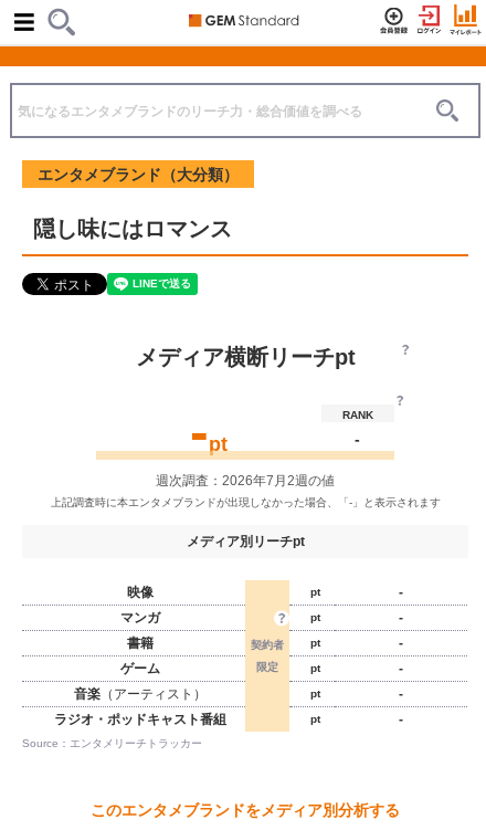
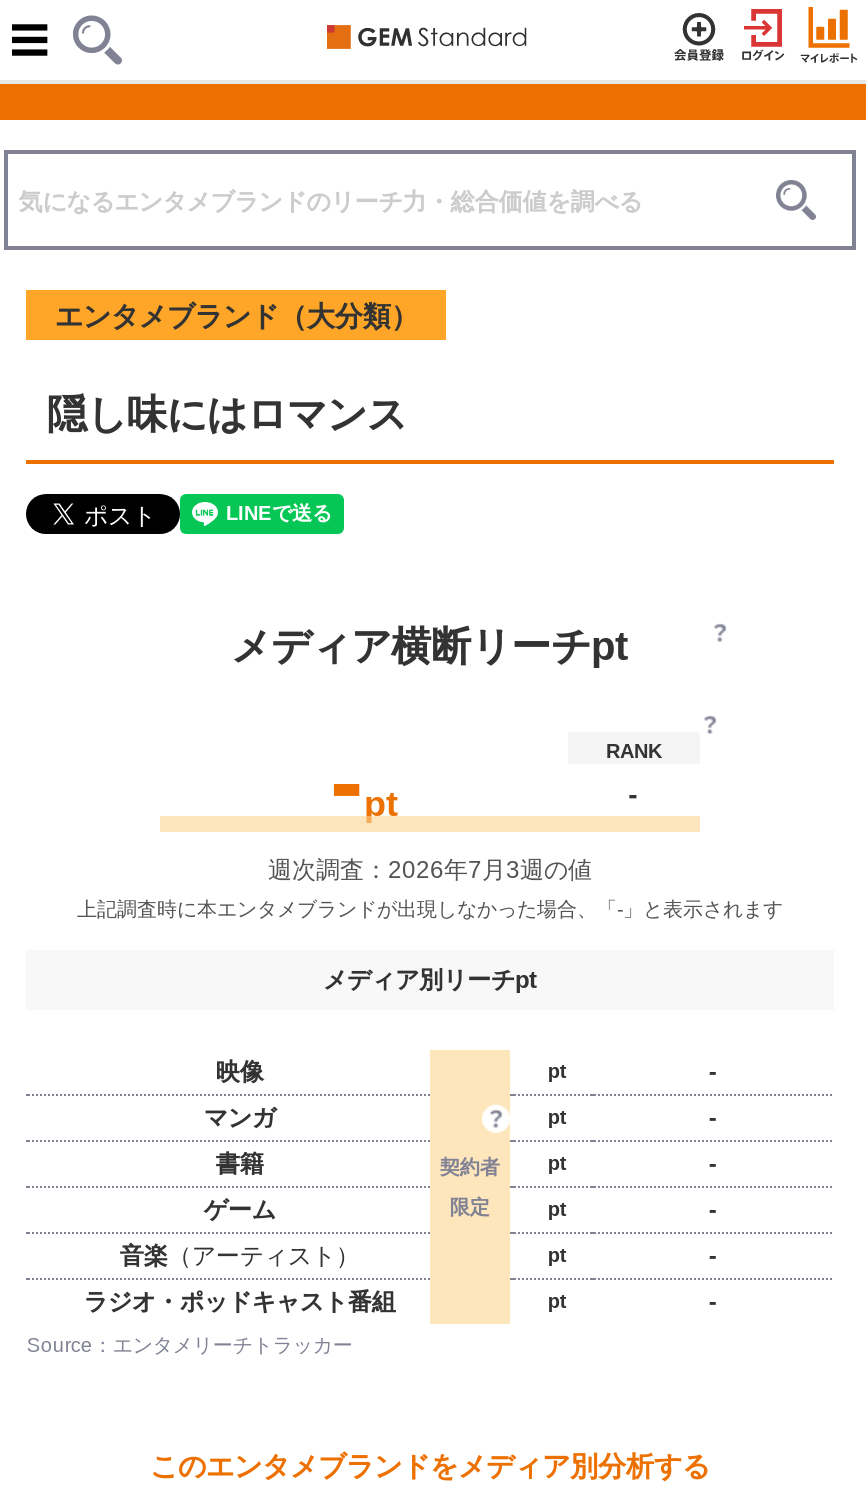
- 週次調査：2026年7月2週の値
+ 週次調査：2026年7月3週の値
